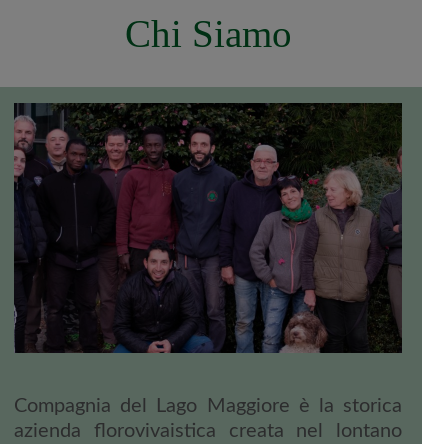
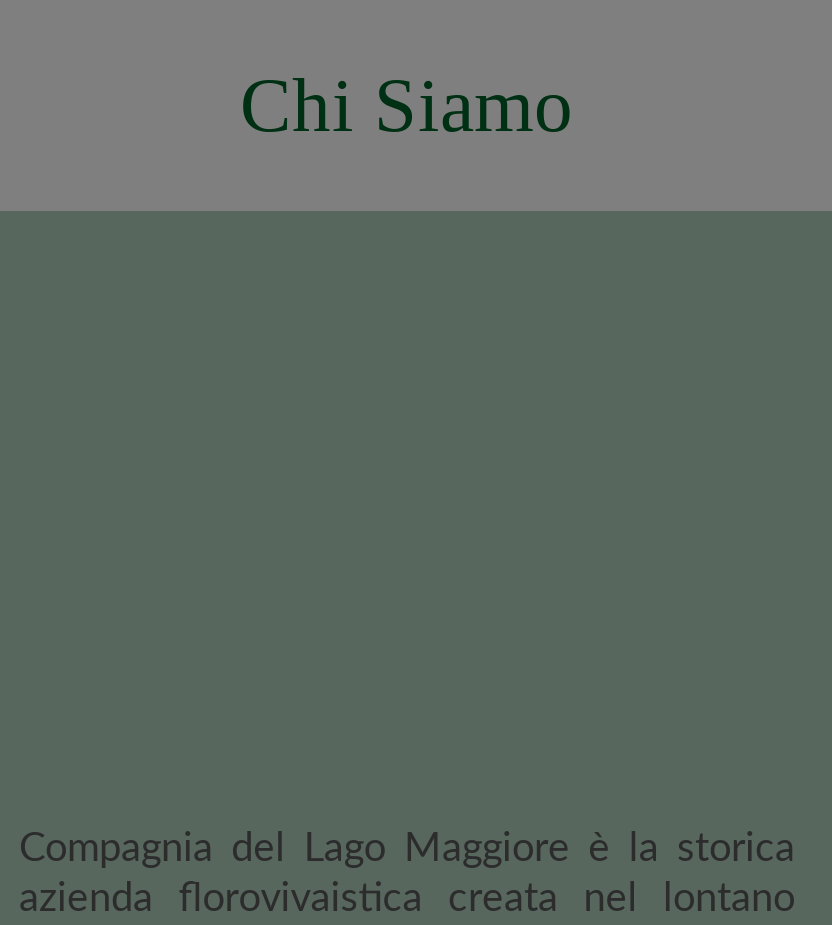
- [image]
